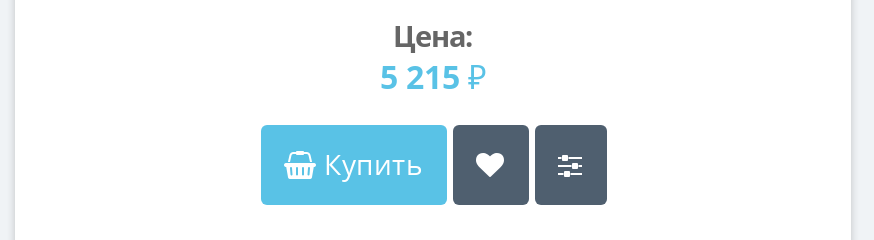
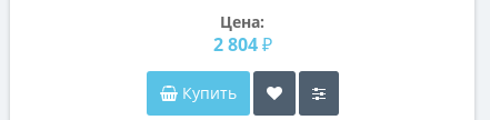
- 5 215 ₽
+ 2 804 ₽
